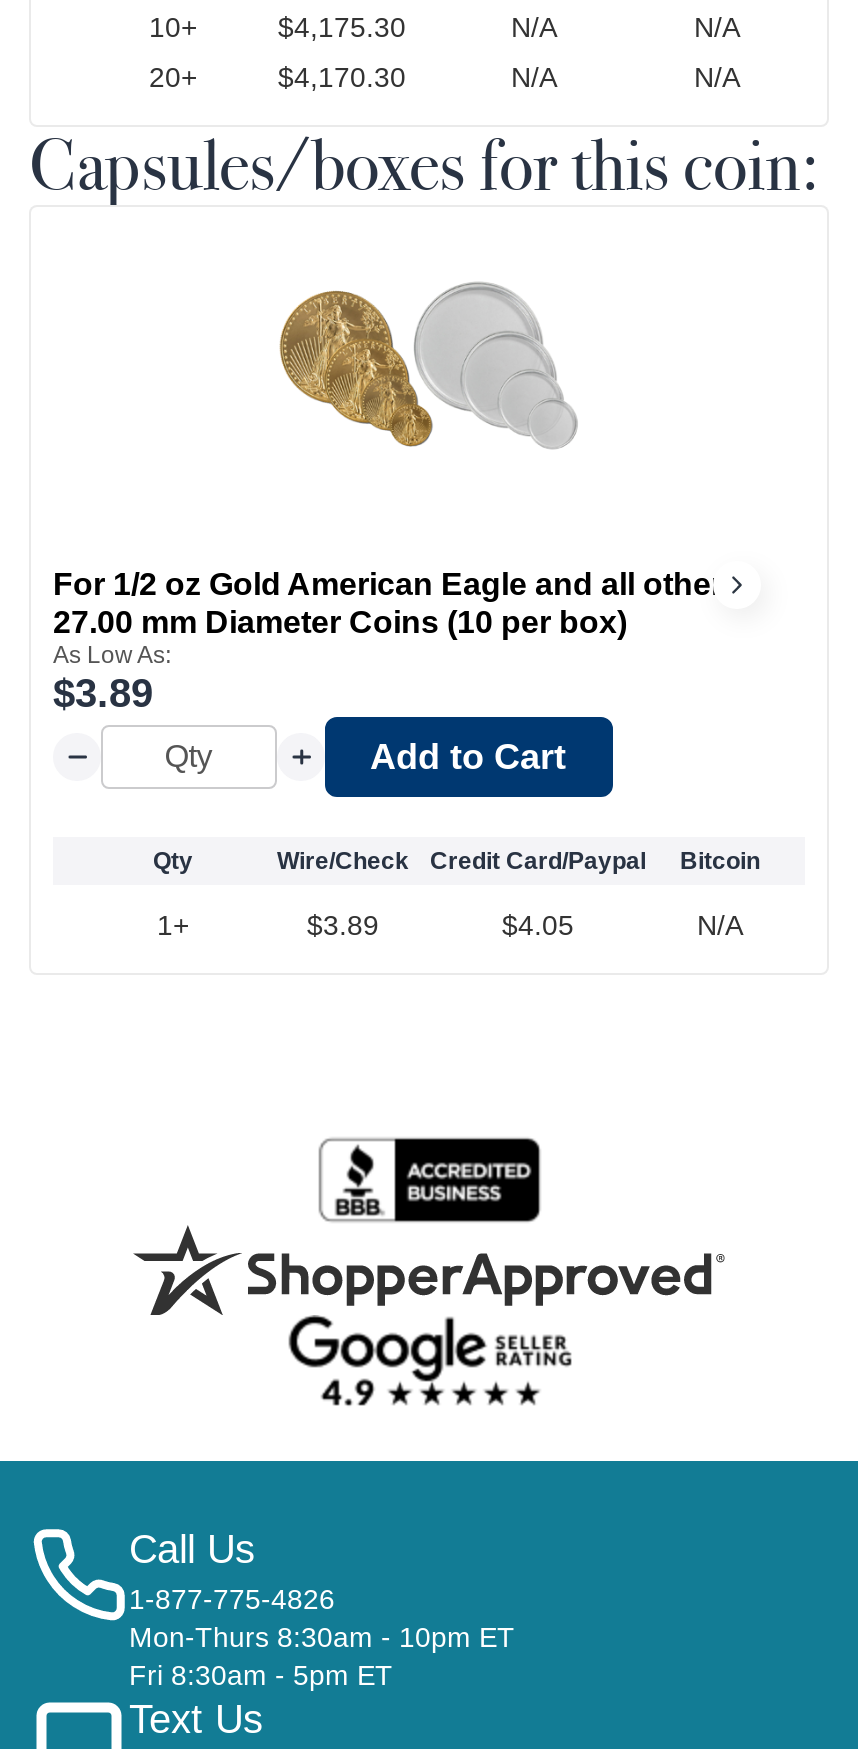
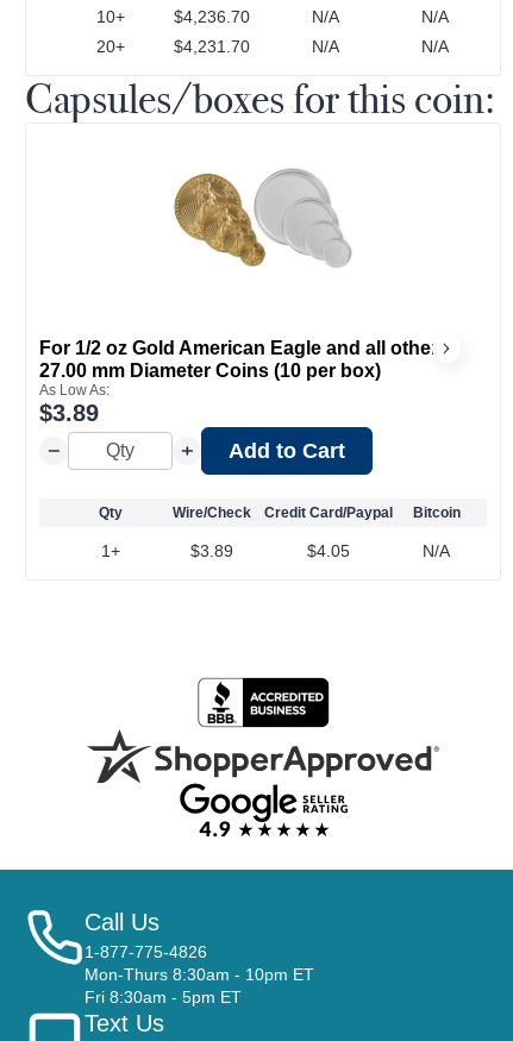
- $4,175.30
+ $4,236.70

- $4,170.30
+ $4,231.70
